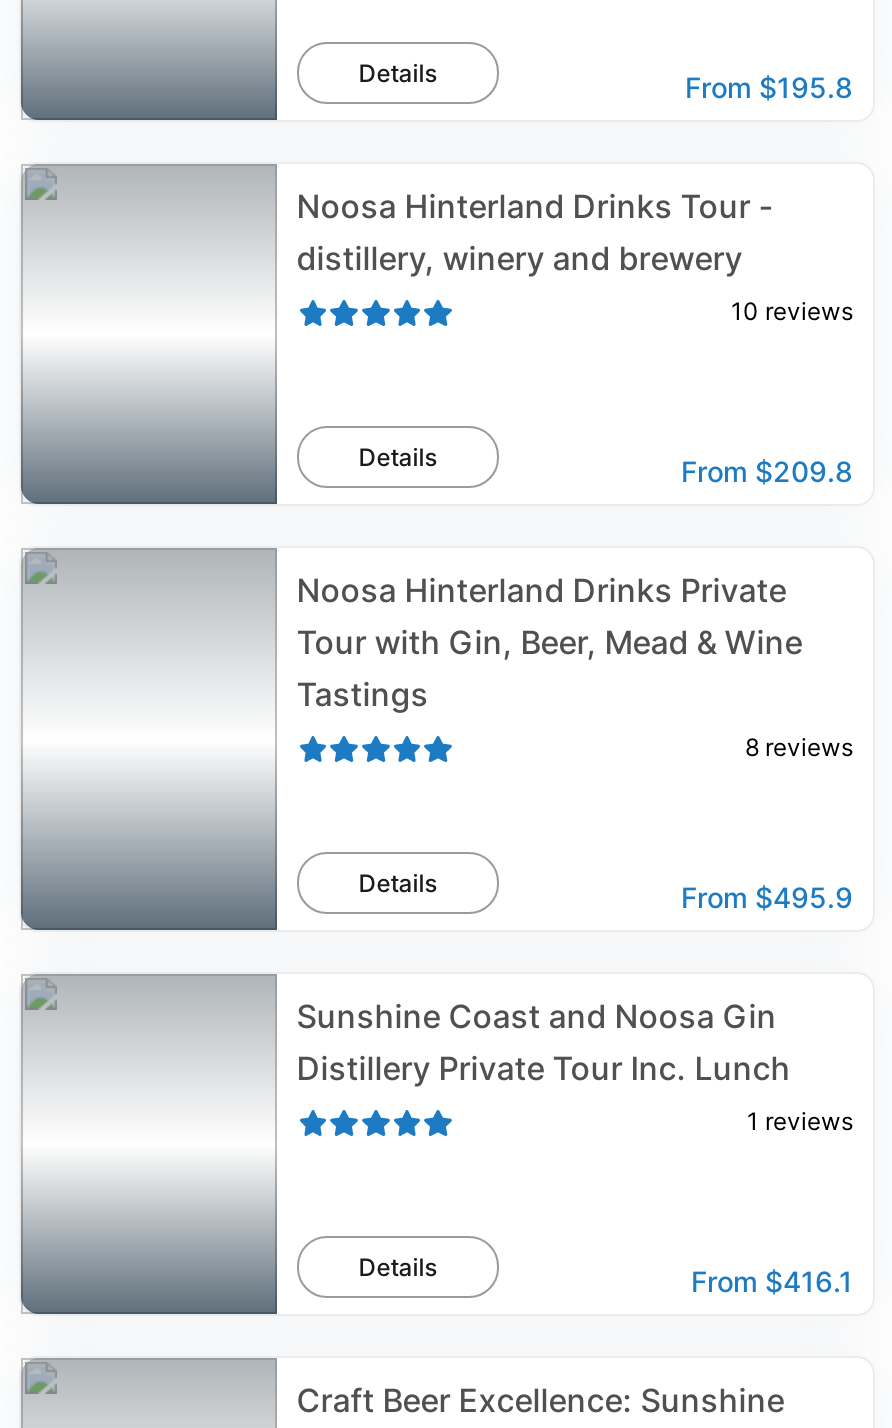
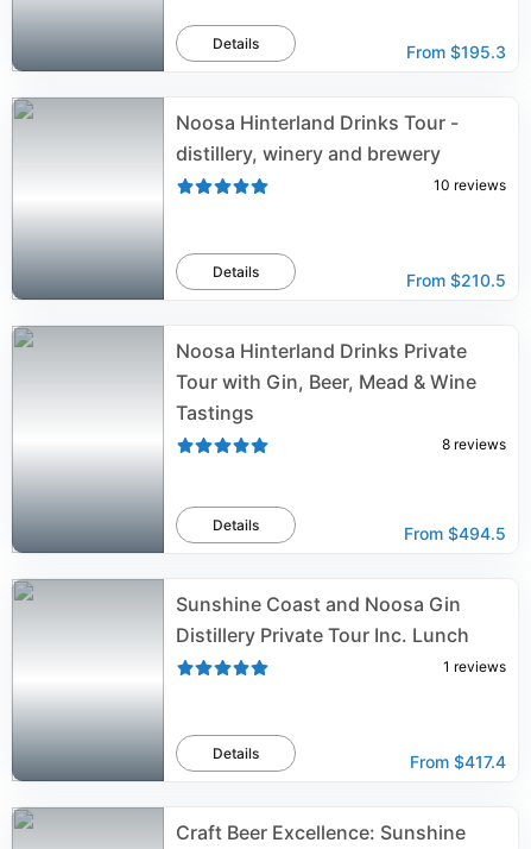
- From $195.8
+ From $195.3

- From $209.8
+ From $210.5

- From $495.9
+ From $494.5

- From $416.1
+ From $417.4
